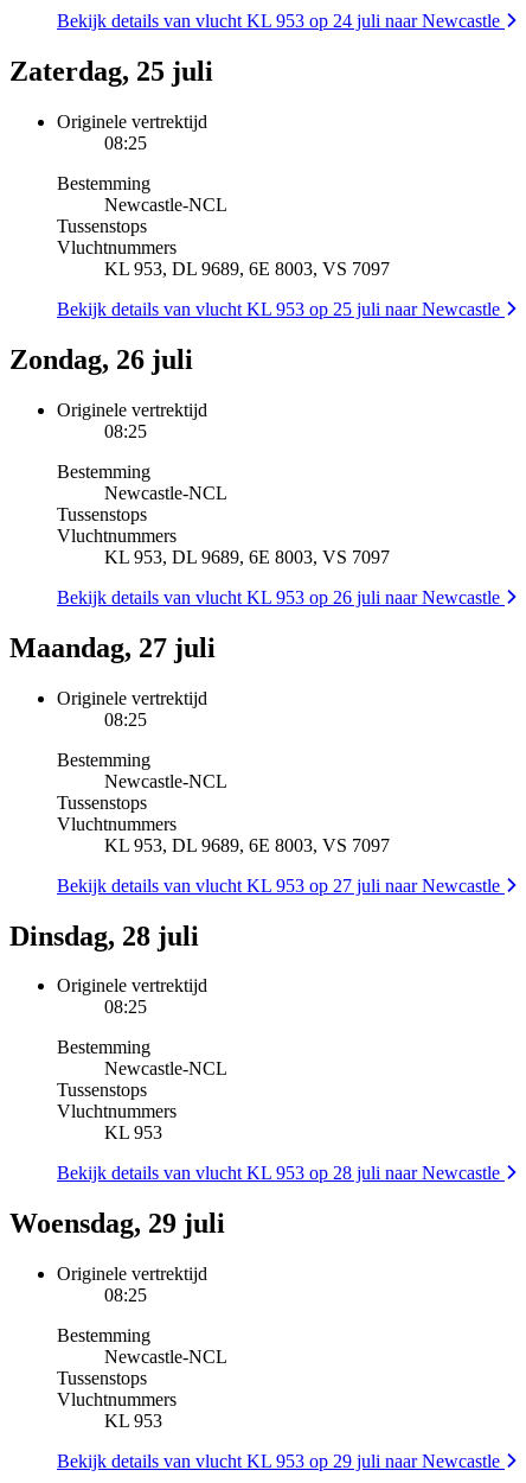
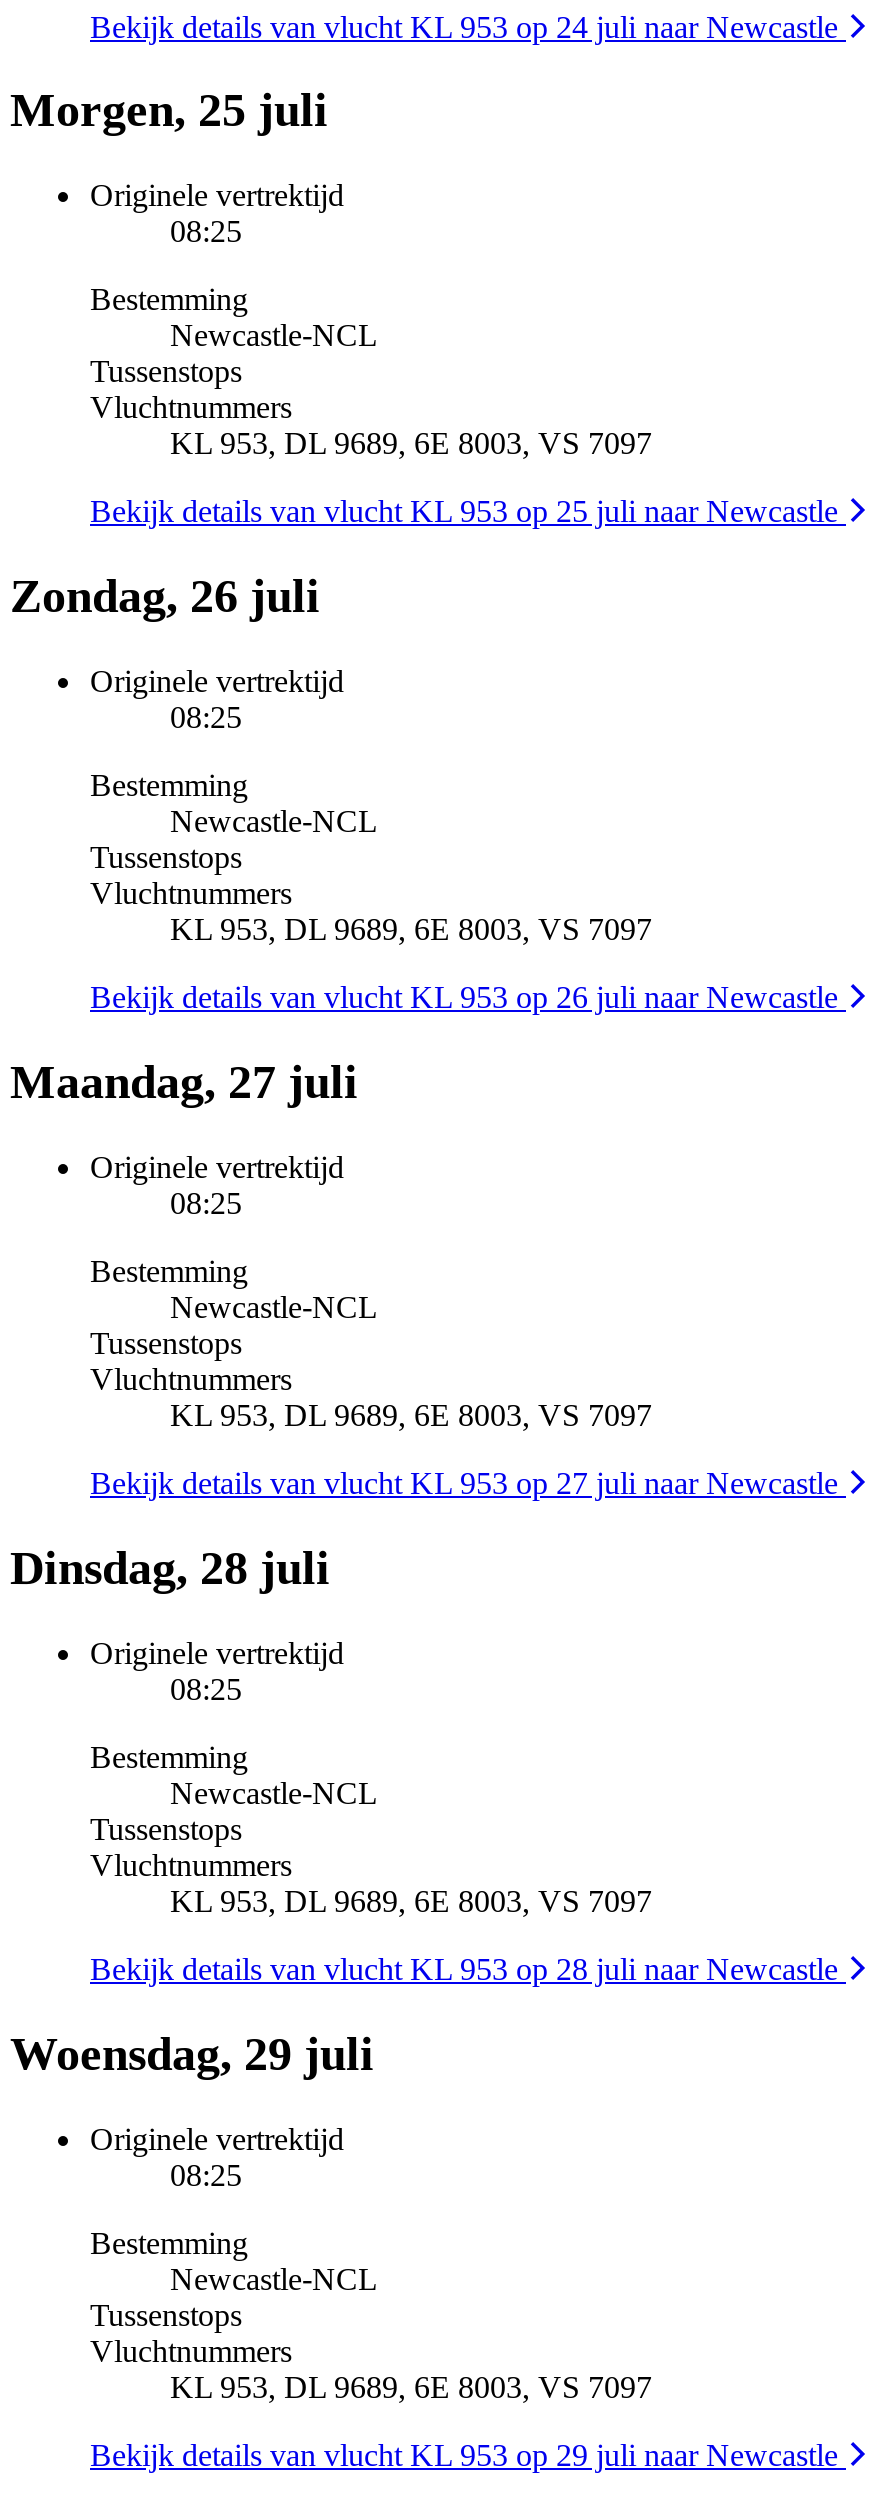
- Zaterdag, 25 juli
+ Morgen, 25 juli

- KL 953
+ KL 953, DL 9689, 6E 8003, VS 7097

- KL 953
+ KL 953, DL 9689, 6E 8003, VS 7097
